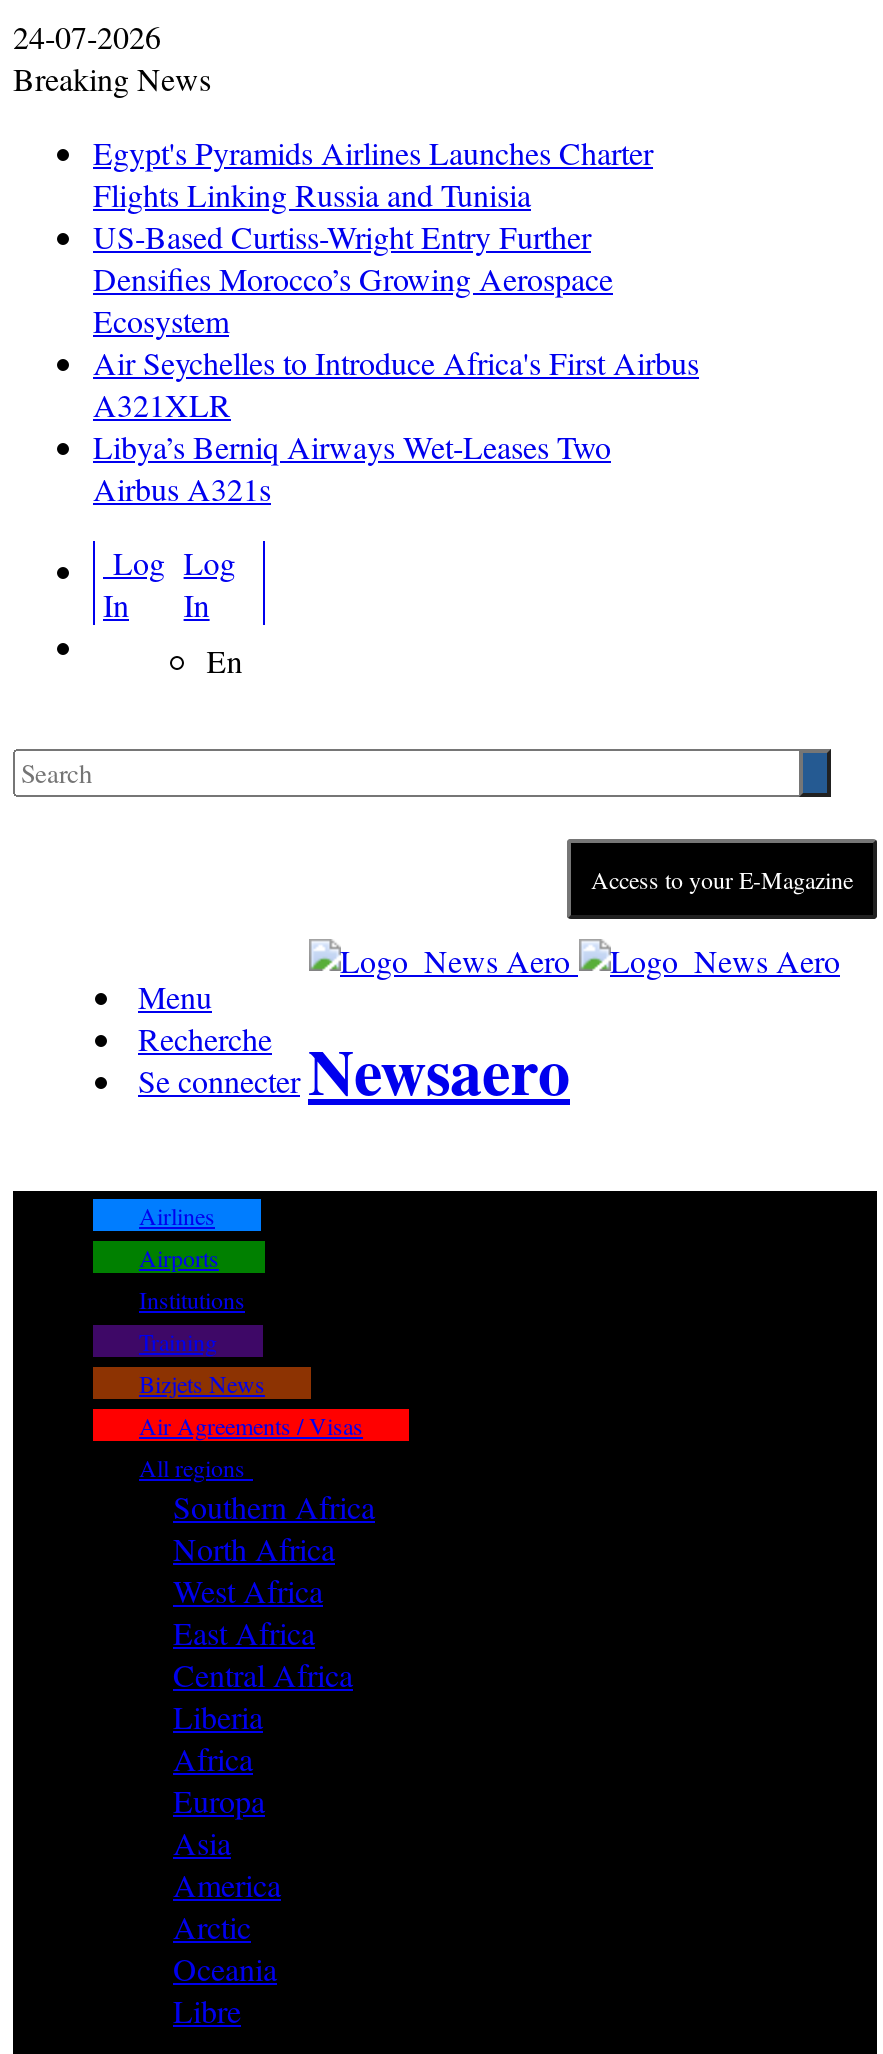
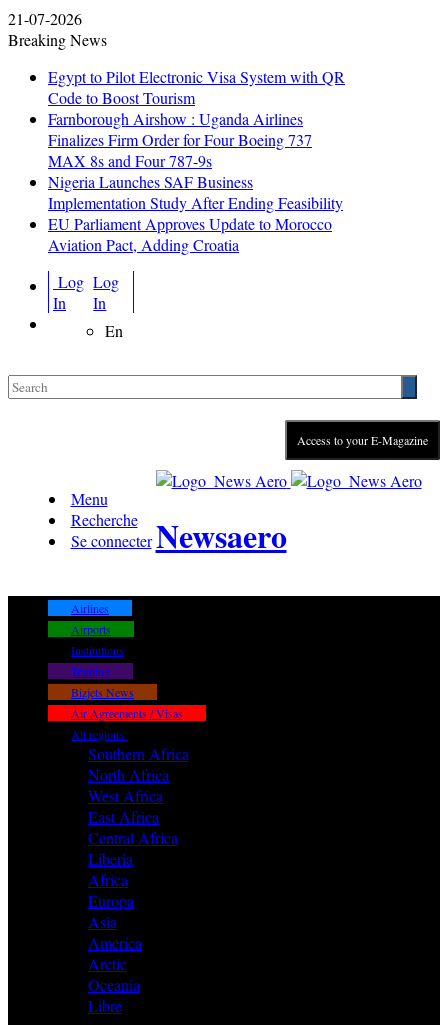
- 24-07-2026
+ 21-07-2026

- Egypt's Pyramids Airlines Launches Charter
- Flights Linking Russia and Tunisia
- US-Based Curtiss-Wright Entry Further
- Densifies Morocco’s Growing Aerospace
- Ecosystem
- Air Seychelles to Introduce Africa's First Airbus
- A321XLR
- Libya’s Berniq Airways Wet-Leases Two
- Airbus A321s
+ Egypt to Pilot Electronic Visa System with QR
+ Code to Boost Tourism
+ Farnborough Airshow : Uganda Airlines
+ Finalizes Firm Order for Four Boeing 737
+ MAX 8s and Four 787-9s
+ Nigeria Launches SAF Business
+ Implementation Study After Ending Feasibility
+ EU Parliament Approves Update to Morocco
+ Aviation Pact, Adding Croatia
